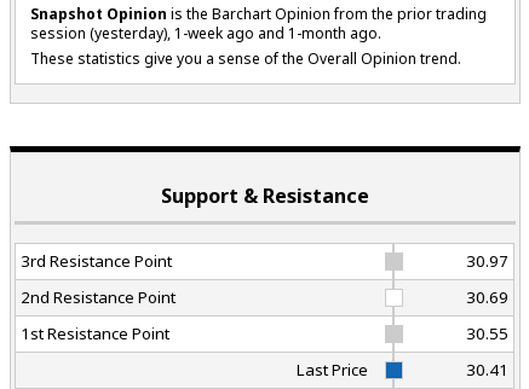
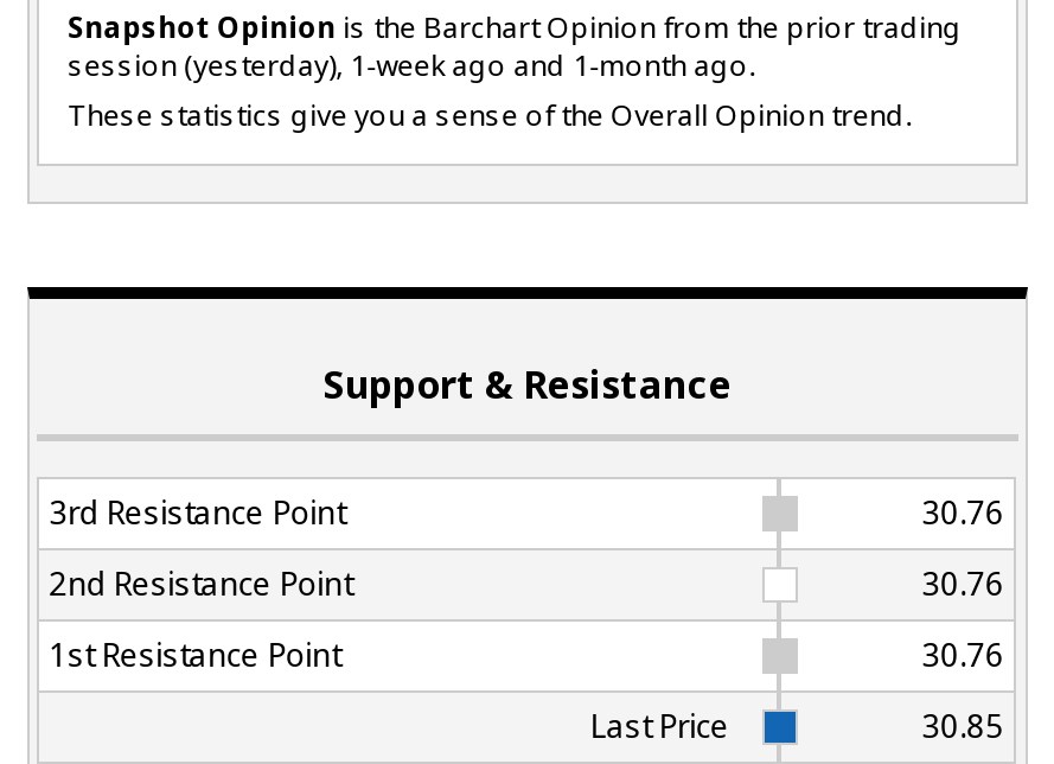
- 30.97
+ 30.76

- 30.69
+ 30.76

- 30.55
+ 30.76

- 30.41
+ 30.85
